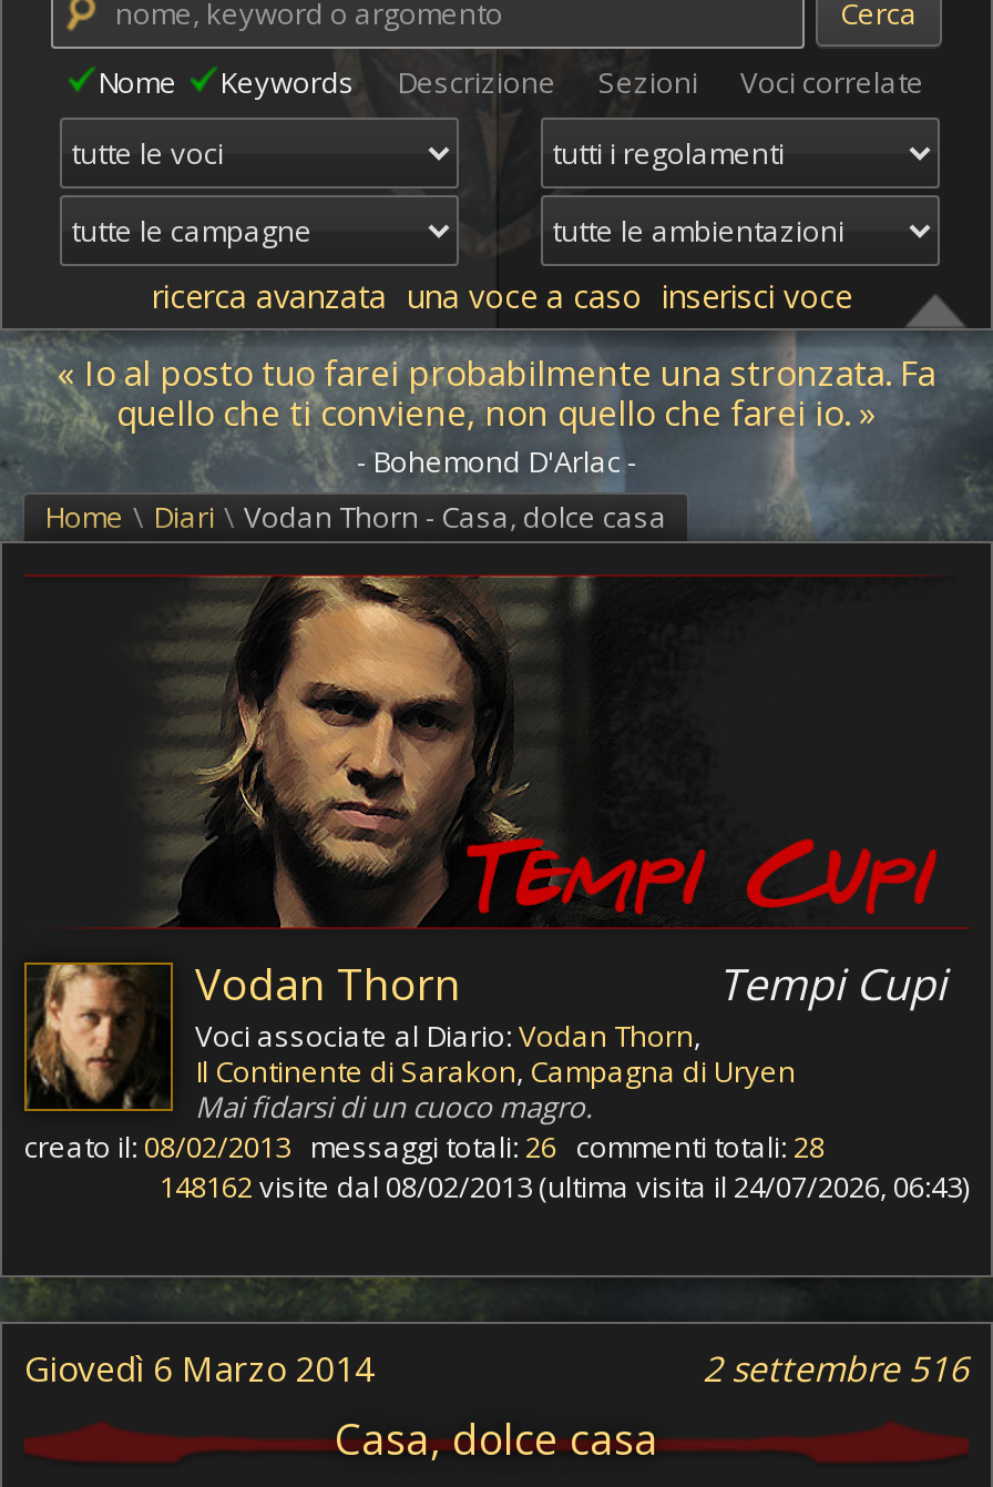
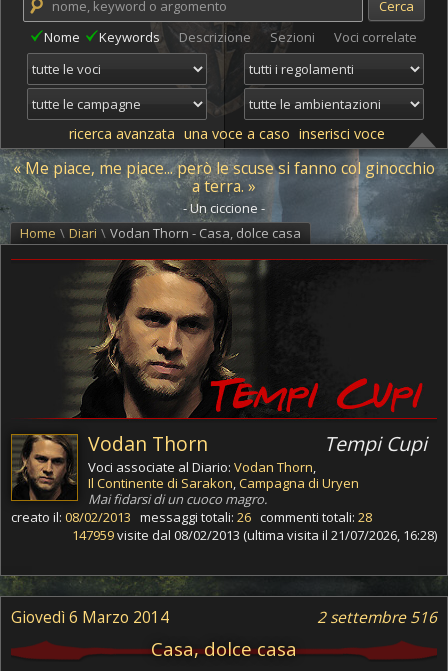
- « Io al posto tuo farei probabilmente una stronzata. Fa
- quello che ti conviene, non quello che farei io. »
- - Bohemond D'Arlac -
+ « Me piace, me piace... però le scuse si fanno col ginocchio
+ a terra. »
+ - Un ciccione -

- [image]
- 148162 visite dal 08/02/2013 (ultima visita il 24/07/2026, 06:43)
+ [image]
+ 147959 visite dal 08/02/2013 (ultima visita il 21/07/2026, 16:28)
